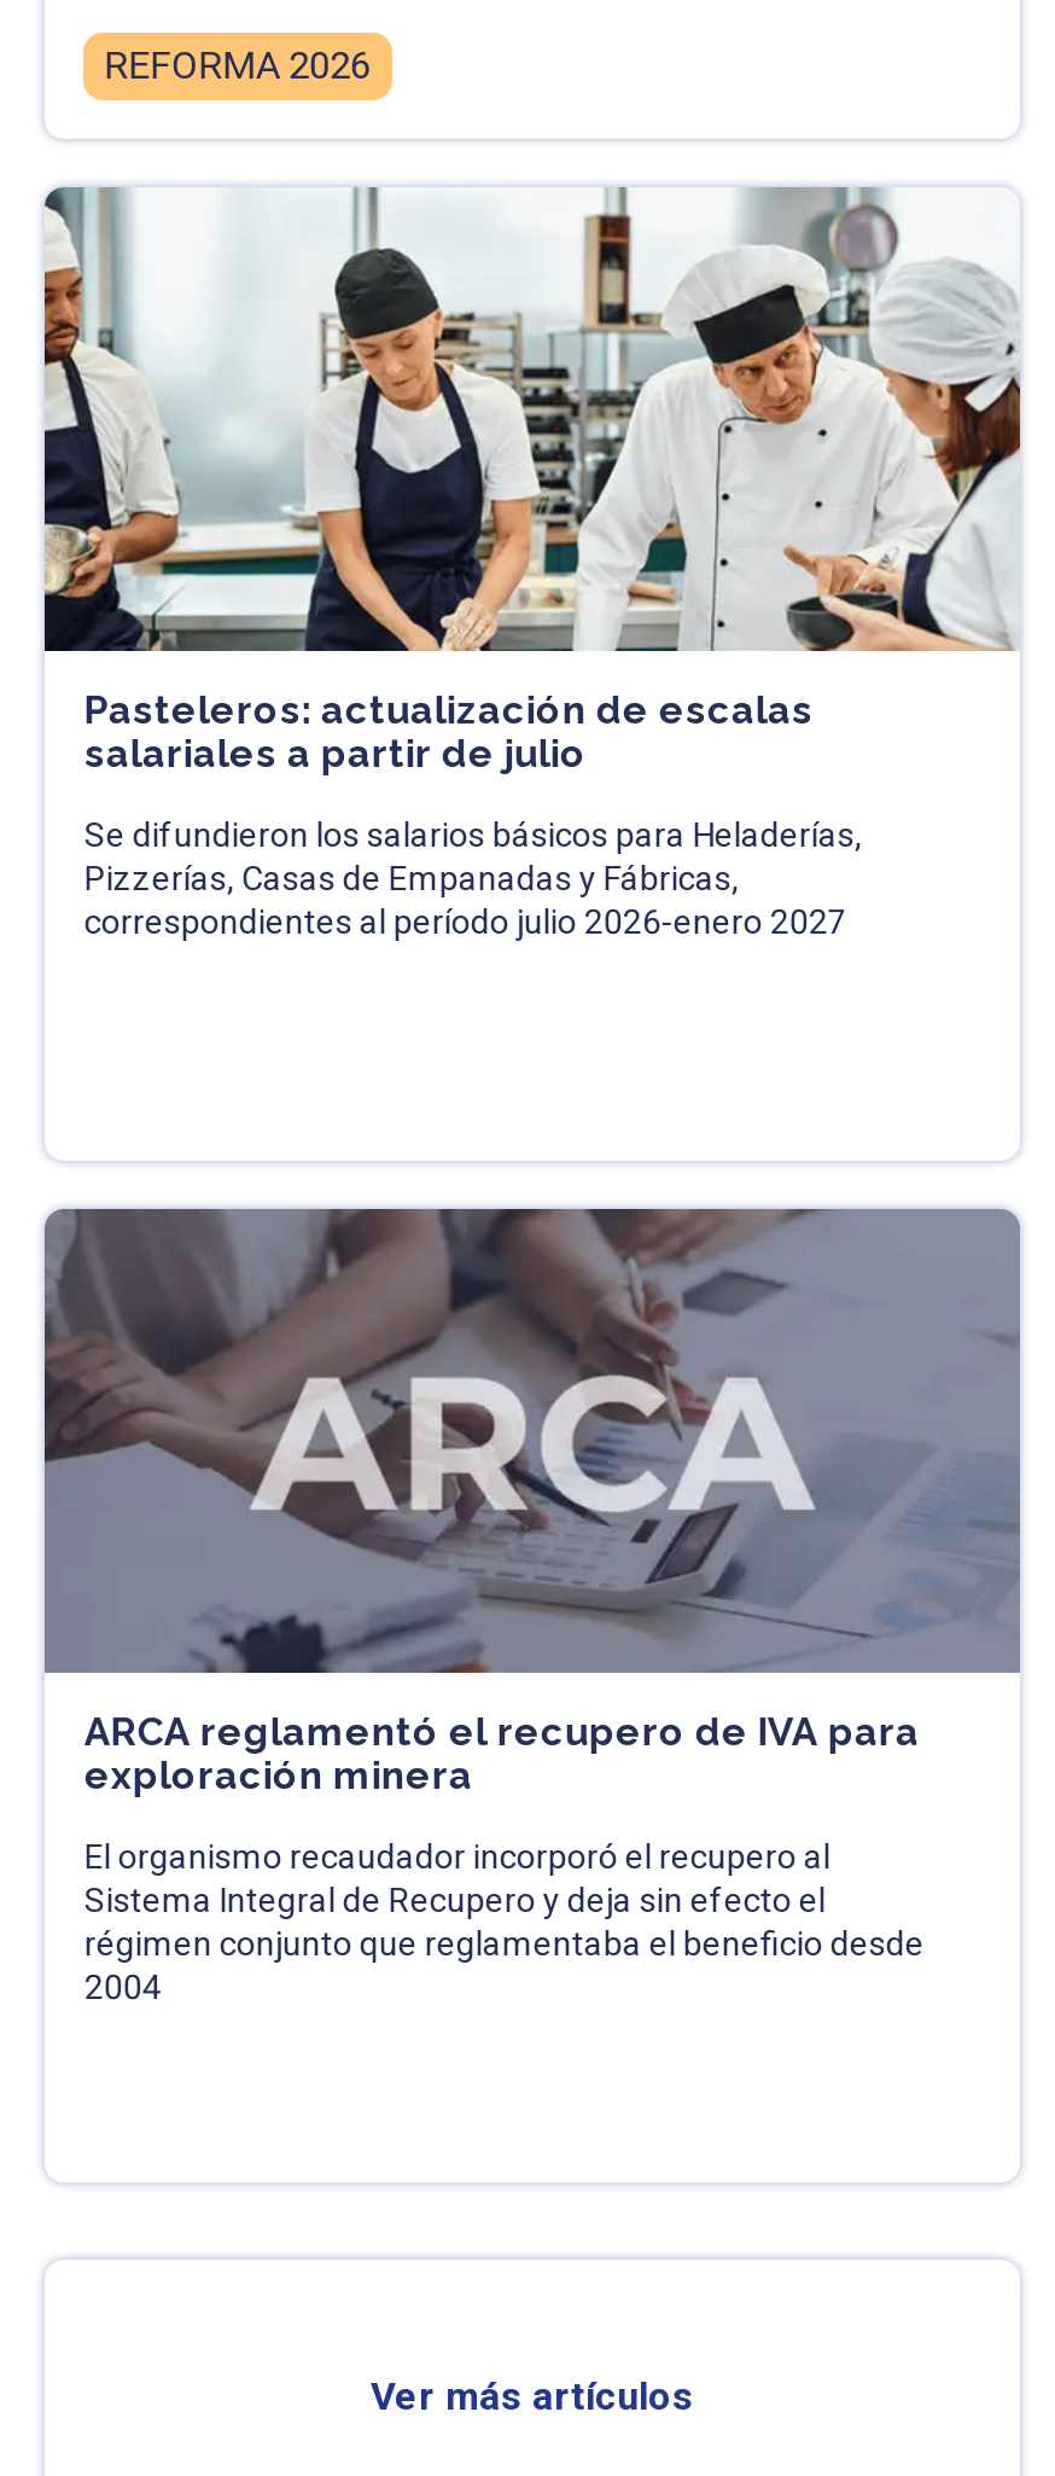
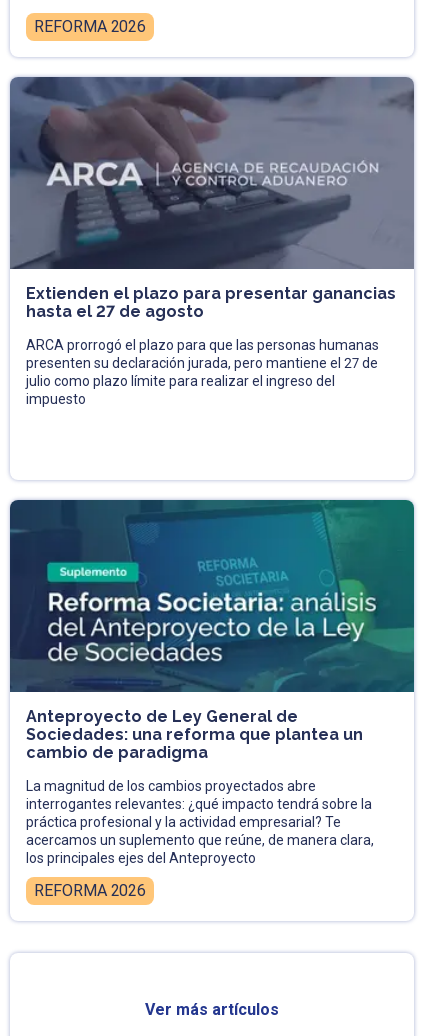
- [image]
- Pasteleros: actualización de escalas
- salariales a partir de julio
- Se difundieron los salarios básicos para Heladerías,
- Pizzerías, Casas de Empanadas y Fábricas,
- correspondientes al período julio 2026-enero 2027
+ [image]
+ Extienden el plazo para presentar ganancias
+ hasta el 27 de agosto
+ ARCA prorrogó el plazo para que las personas humanas
+ presenten su declaración jurada, pero mantiene el 27 de
+ julio como plazo límite para realizar el ingreso del
+ impuesto

- [image]
- ARCA reglamentó el recupero de IVA para
- exploración minera
- El organismo recaudador incorporó el recupero al
- Sistema Integral de Recupero y deja sin efecto el
- régimen conjunto que reglamentaba el beneficio desde
- 2004
+ [image]
+ Anteproyecto de Ley General de
+ Sociedades: una reforma que plantea un
+ cambio de paradigma
+ La magnitud de los cambios proyectados abre
+ interrogantes relevantes: ¿qué impacto tendrá sobre la
+ práctica profesional y la actividad empresarial? Te
+ acercamos un suplemento que reúne, de manera clara,
+ los principales ejes del Anteproyecto
+ REFORMA 2026
